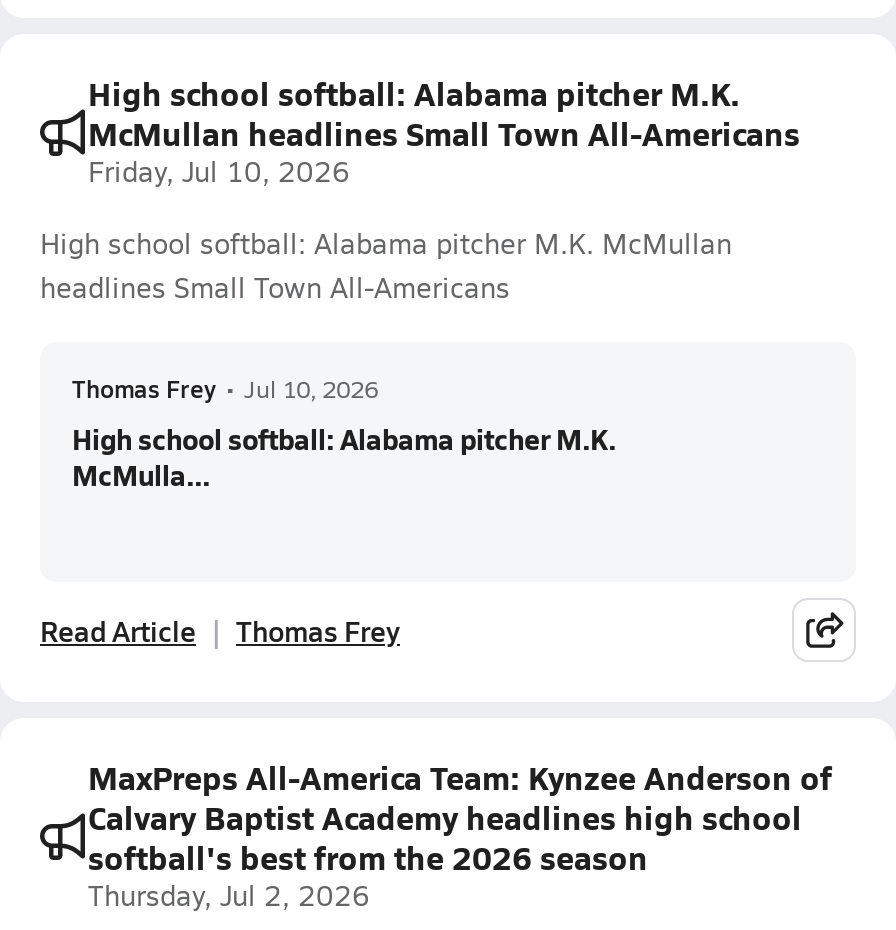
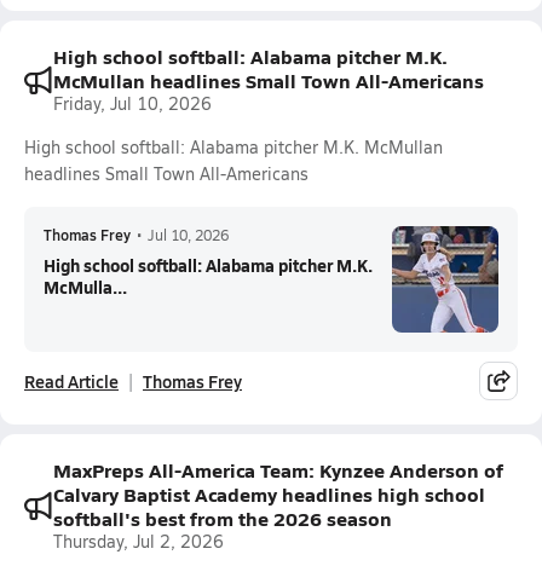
+ [image]
